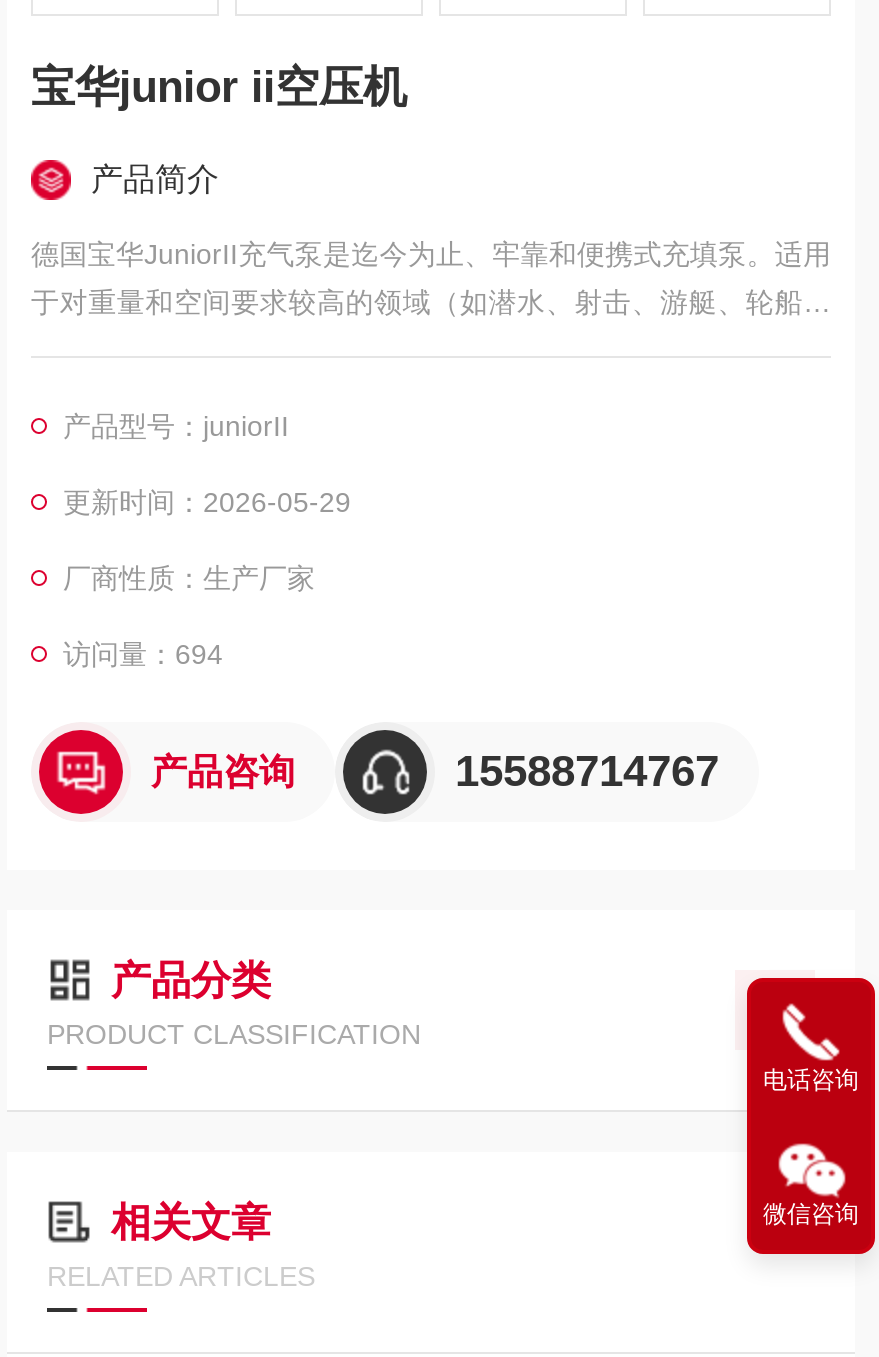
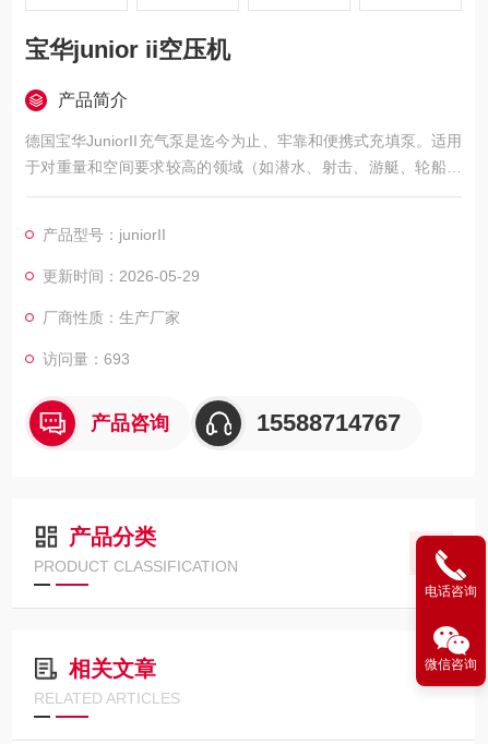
- 访问量：694
+ 访问量：693
